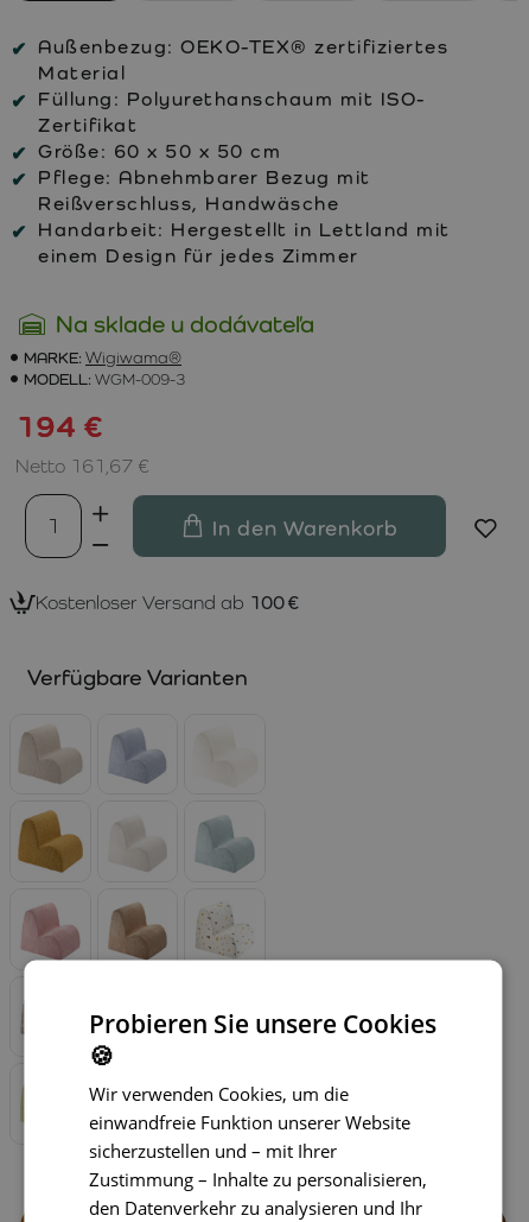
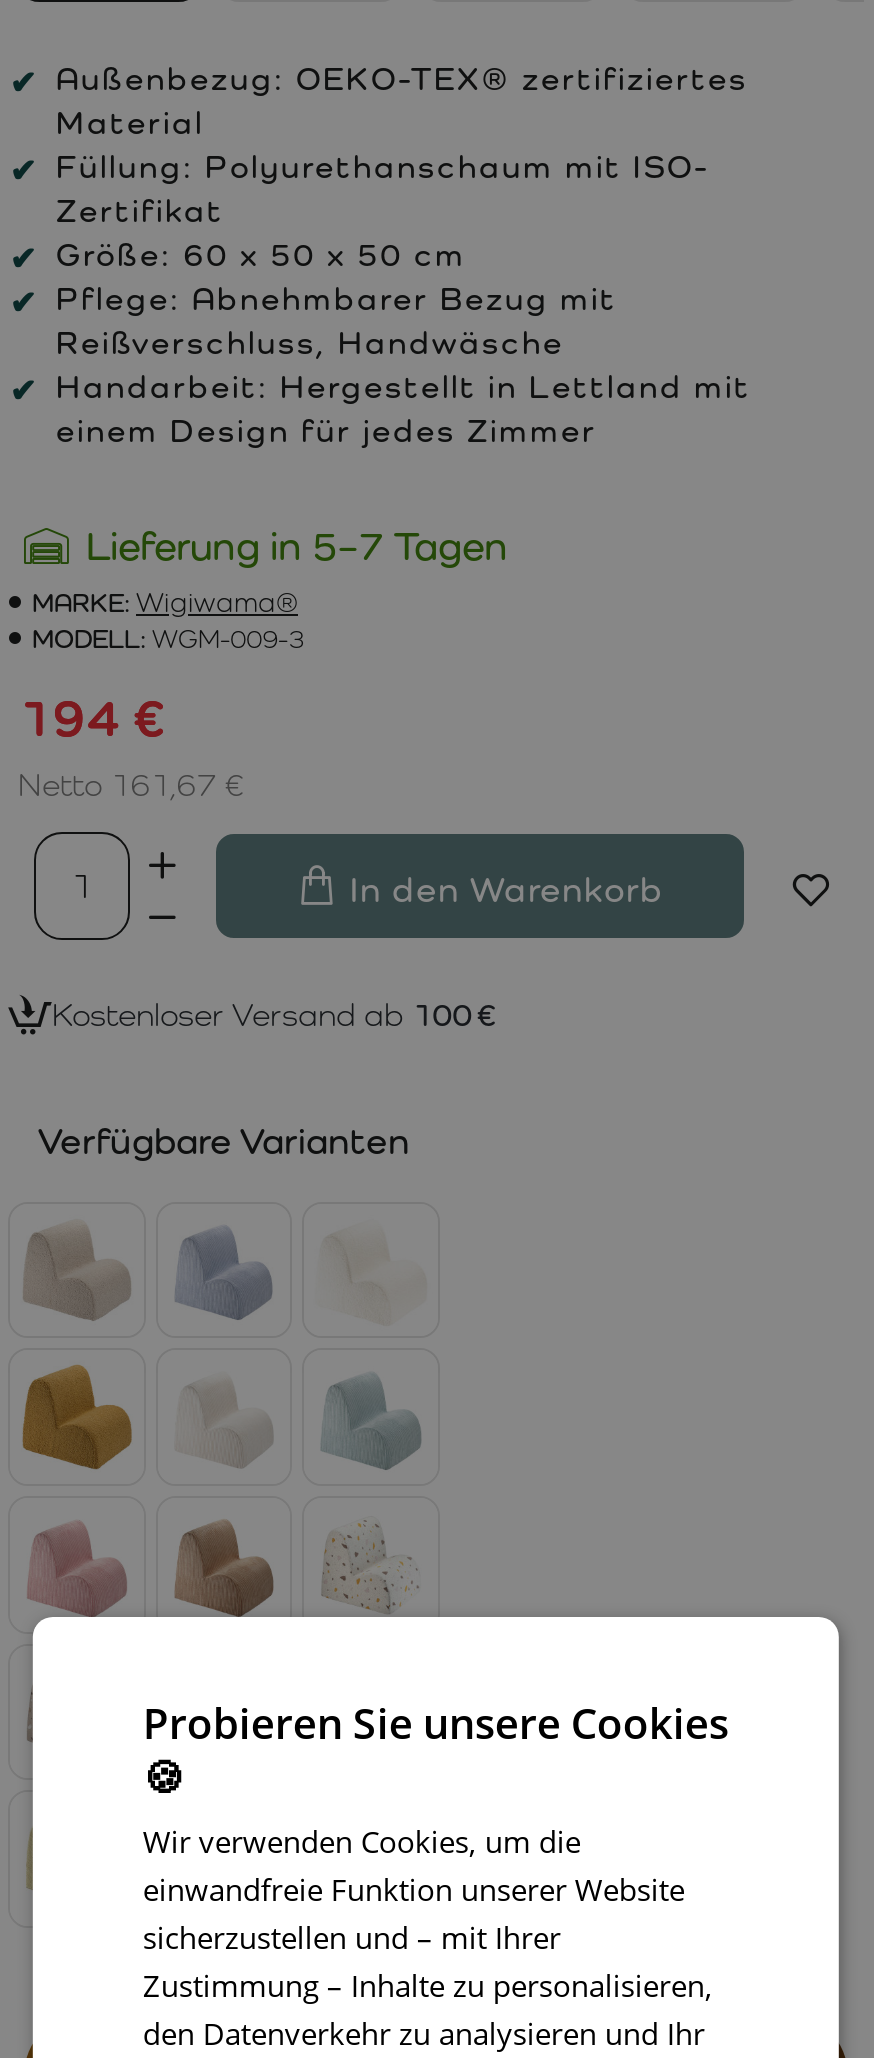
- Na sklade u dodávateľa
+ Lieferung in 5–7 Tagen
